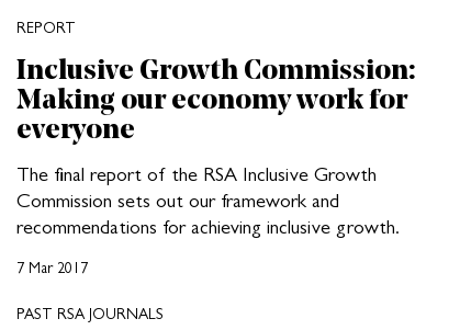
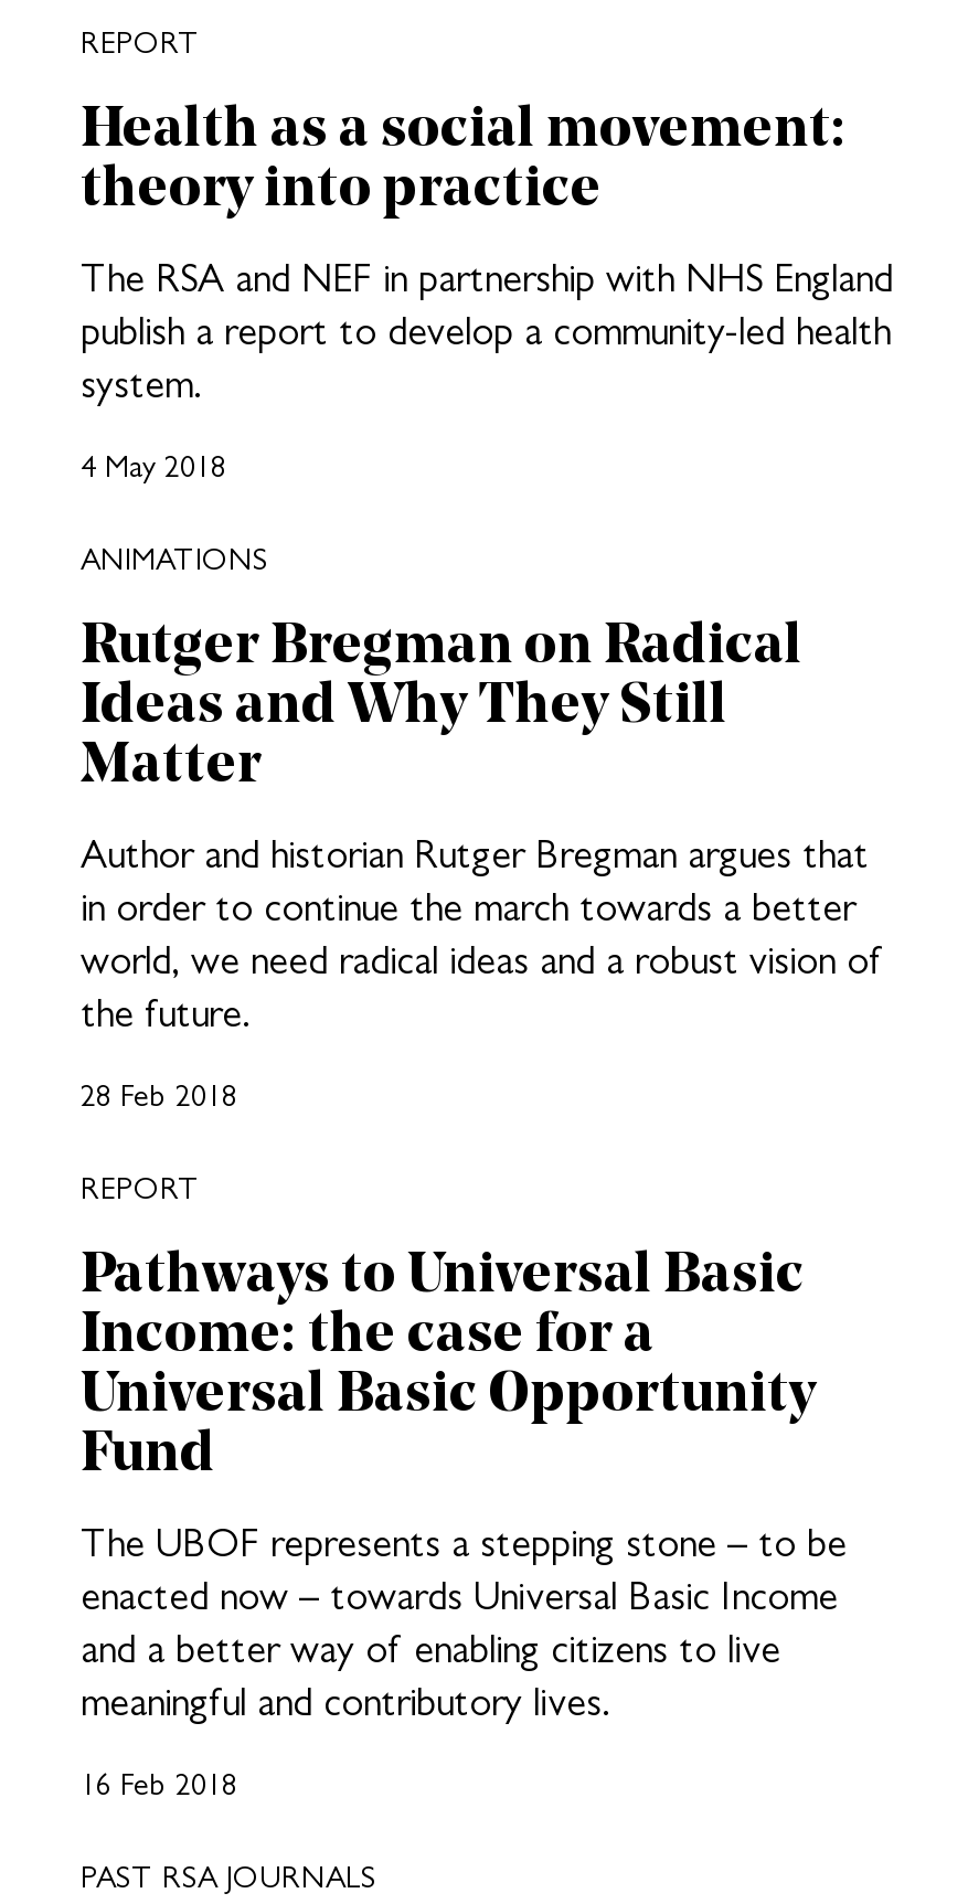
- Inclusive Growth Commission:
- Making our economy work for
- everyone
- The final report of the RSA Inclusive Growth
- Commission sets out our framework and
- recommendations for achieving inclusive growth.
- 7 Mar 2017
+ Health as a social movement:
+ theory into practice
+ The RSA and NEF in partnership with NHS England
+ publish a report to develop a community-led health
+ system.
+ 4 May 2018
+ ANIMATIONS
+ Rutger Bregman on Radical
+ Ideas and Why They Still
+ Matter
+ Author and historian Rutger Bregman argues that
+ in order to continue the march towards a better
+ world, we need radical ideas and a robust vision of
+ the future.
+ 28 Feb 2018
+ REPORT
+ Pathways to Universal Basic
+ Income: the case for a
+ Universal Basic Opportunity
+ Fund
+ The UBOF represents a stepping stone – to be
+ enacted now – towards Universal Basic Income
+ and a better way of enabling citizens to live
+ meaningful and contributory lives.
+ 16 Feb 2018
